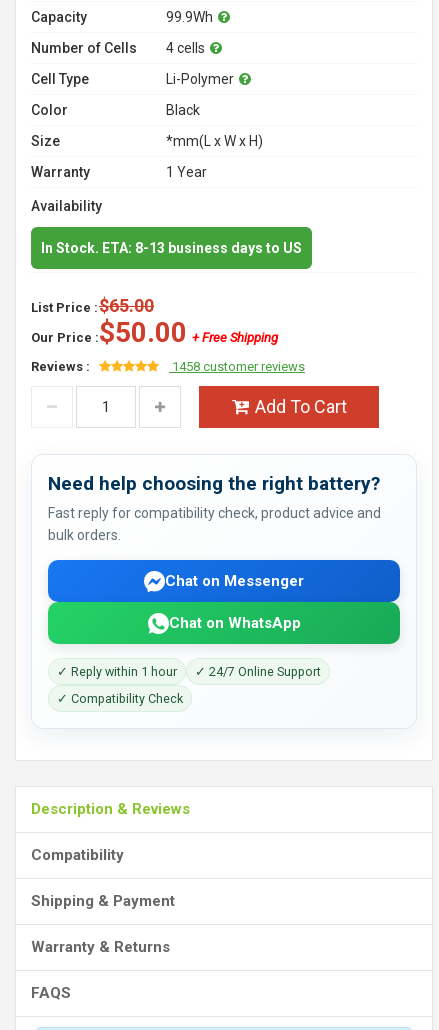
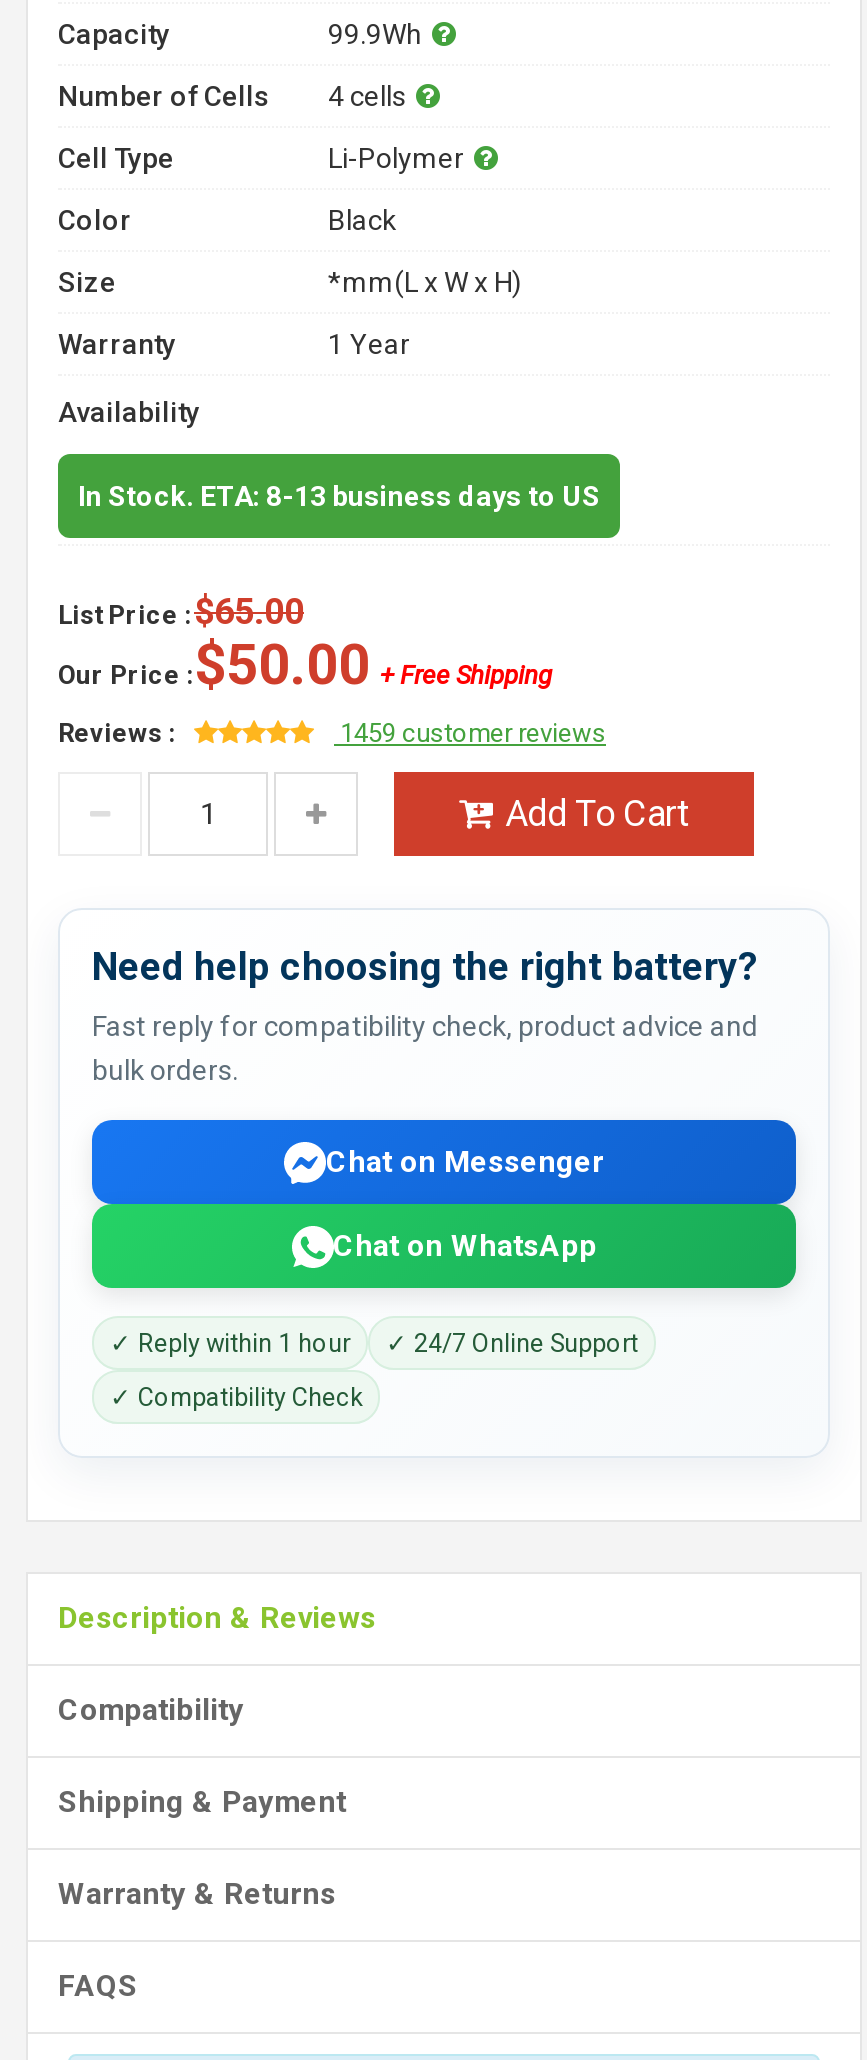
- 1458 customer reviews
+ 1459 customer reviews
